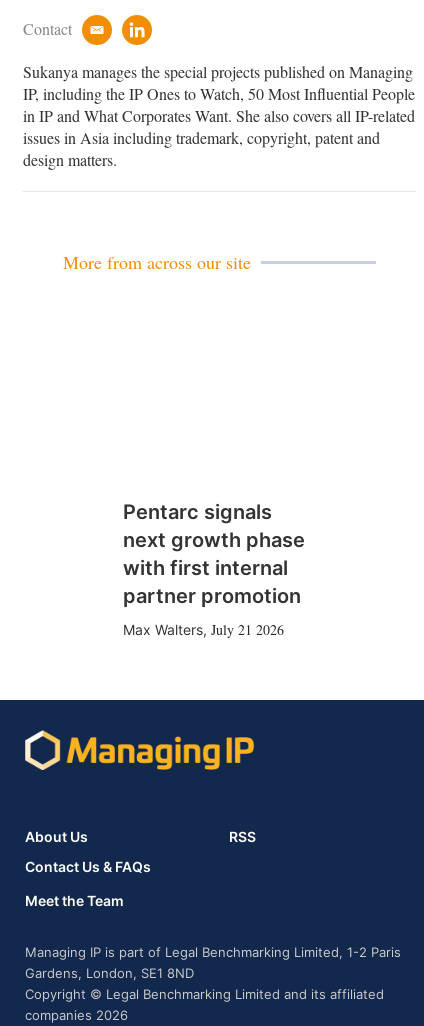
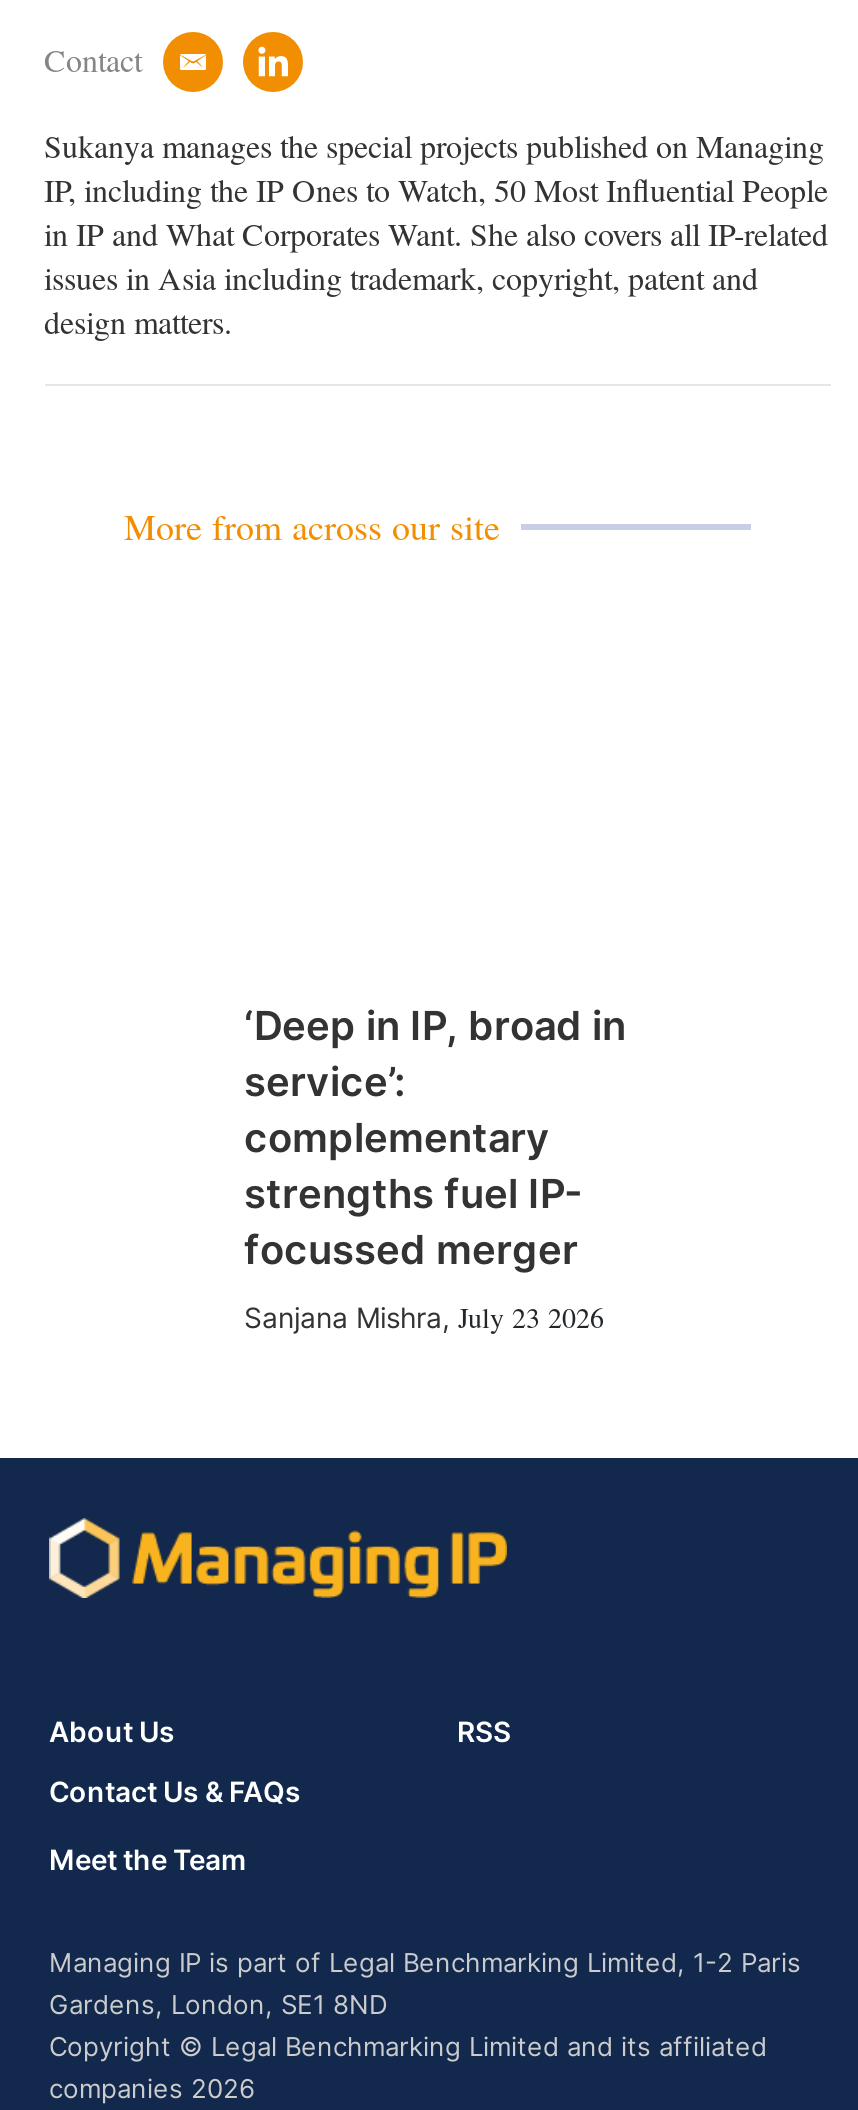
- Pentarc signals
- next growth phase
- with first internal
- partner promotion
+ ‘Deep in IP, broad in
+ service’:
+ complementary
+ strengths fuel IP-
+ focussed merger

- Max Walters, July 21 2026
+ Sanjana Mishra, July 23 2026
